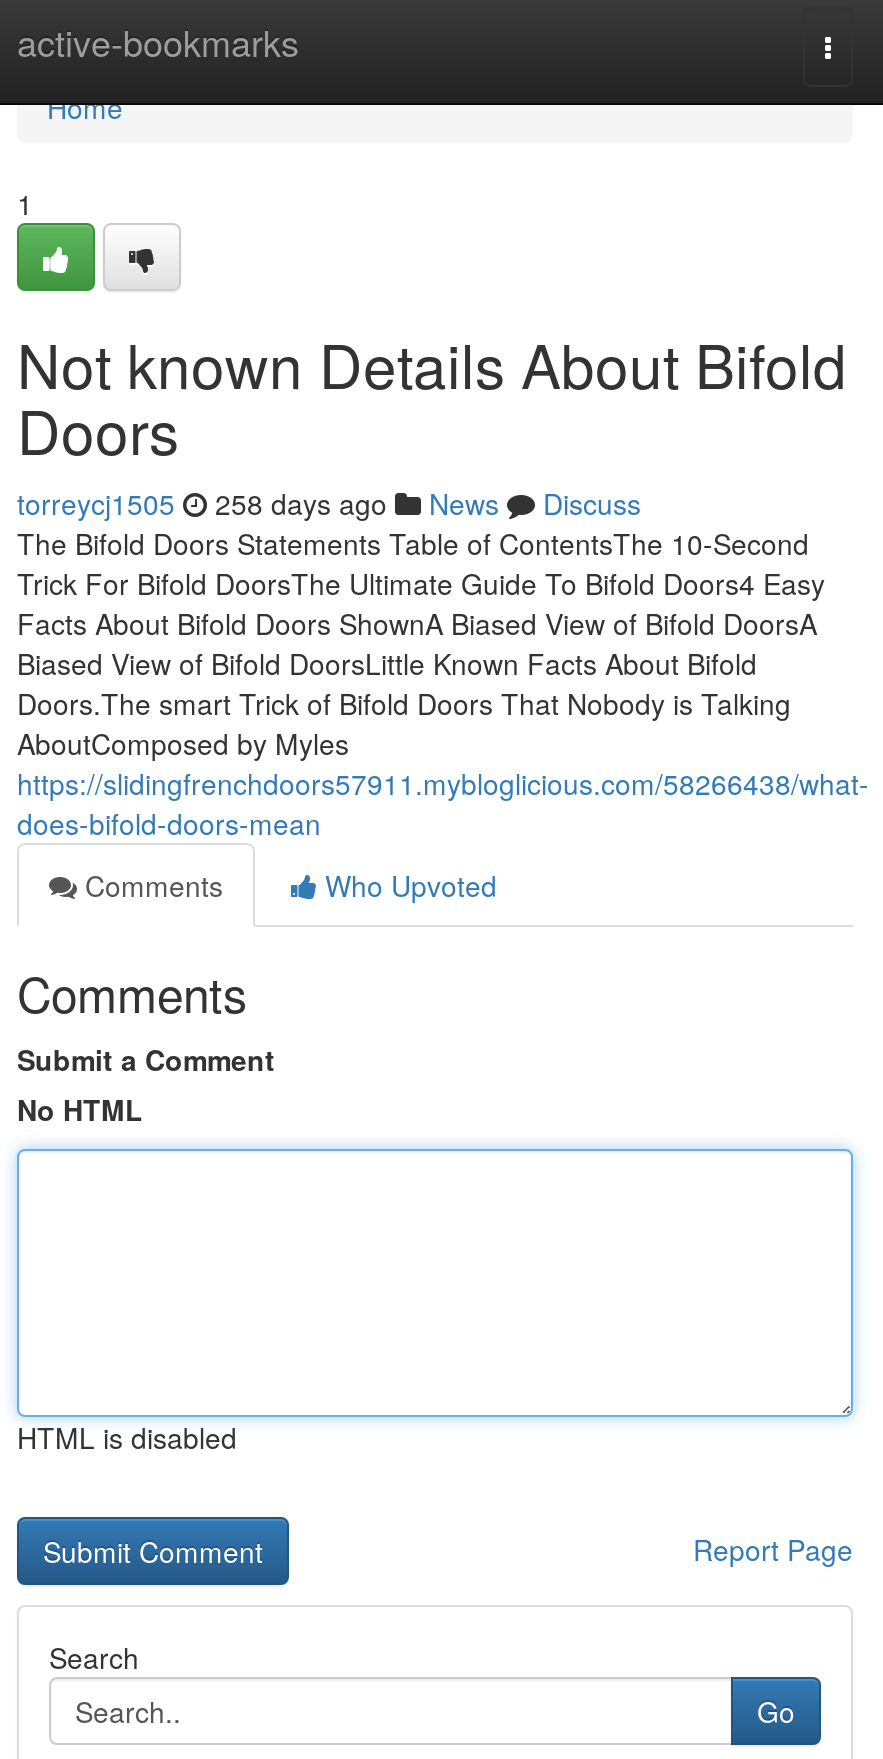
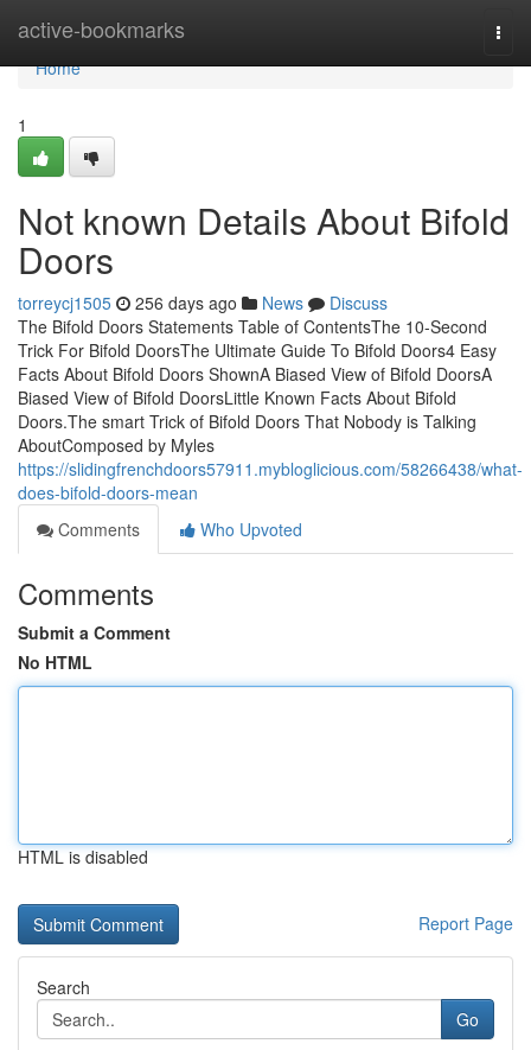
- torreycj1505 258 days ago News Discuss
+ torreycj1505 256 days ago News Discuss
